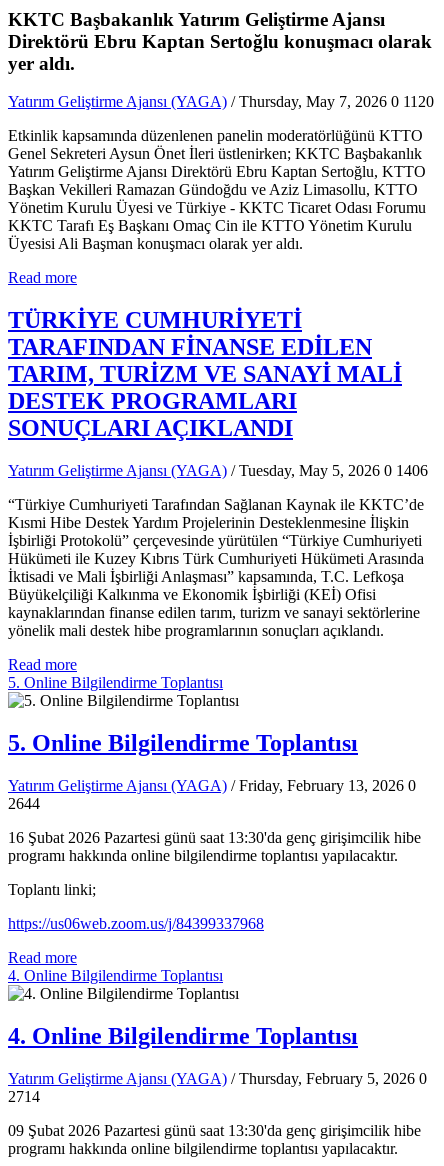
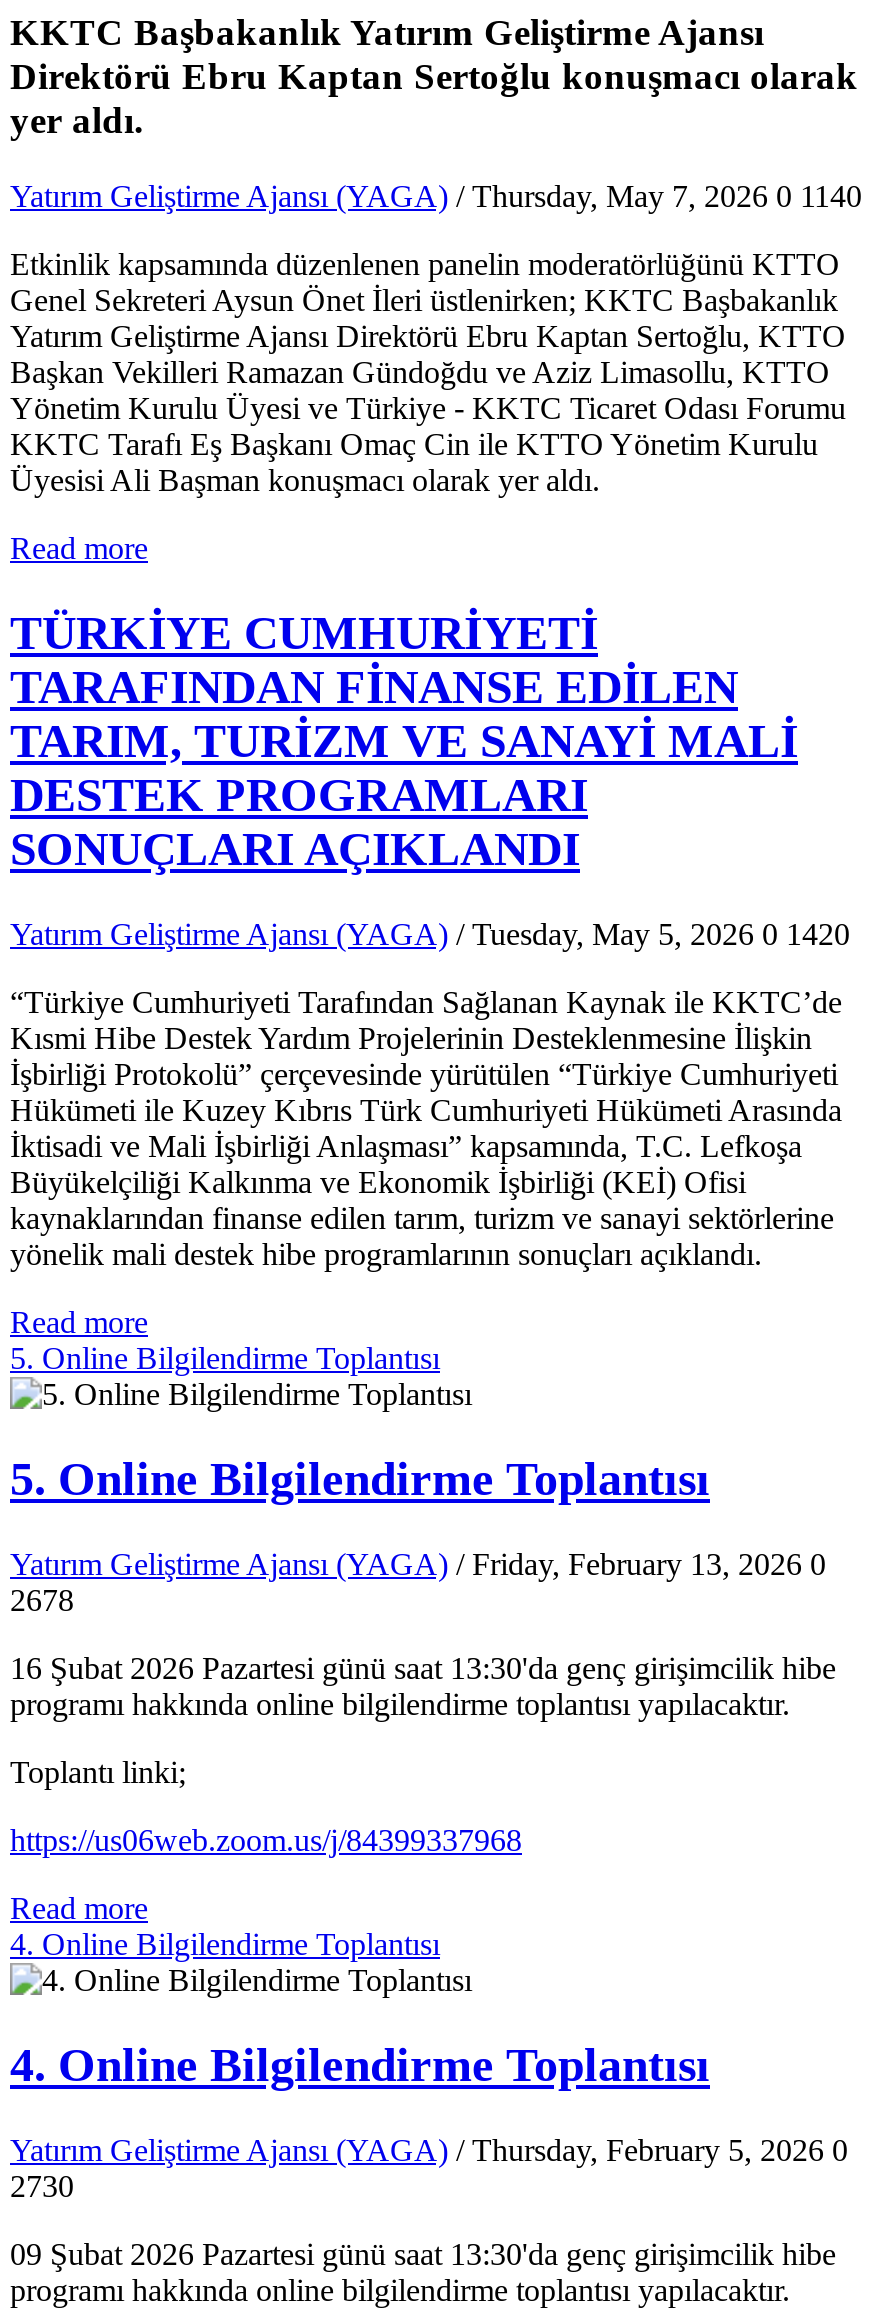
- Yatırım Geliştirme Ajansı (YAGA) / Thursday, May 7, 2026 0 1120
+ Yatırım Geliştirme Ajansı (YAGA) / Thursday, May 7, 2026 0 1140

- Yatırım Geliştirme Ajansı (YAGA) / Tuesday, May 5, 2026 0 1406
+ Yatırım Geliştirme Ajansı (YAGA) / Tuesday, May 5, 2026 0 1420

- 2644
+ 2678

- 2714
+ 2730
